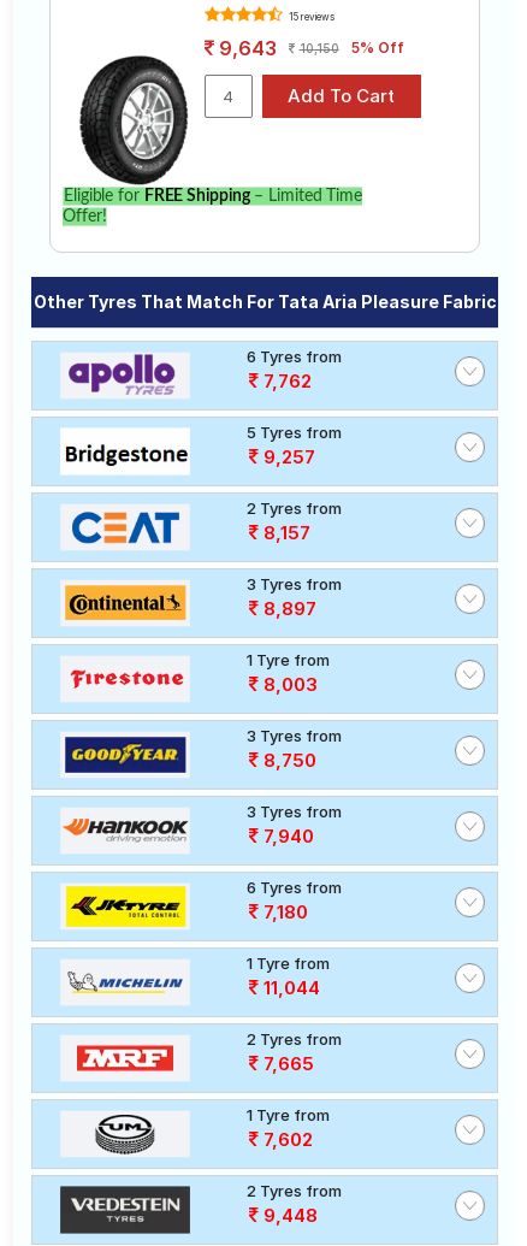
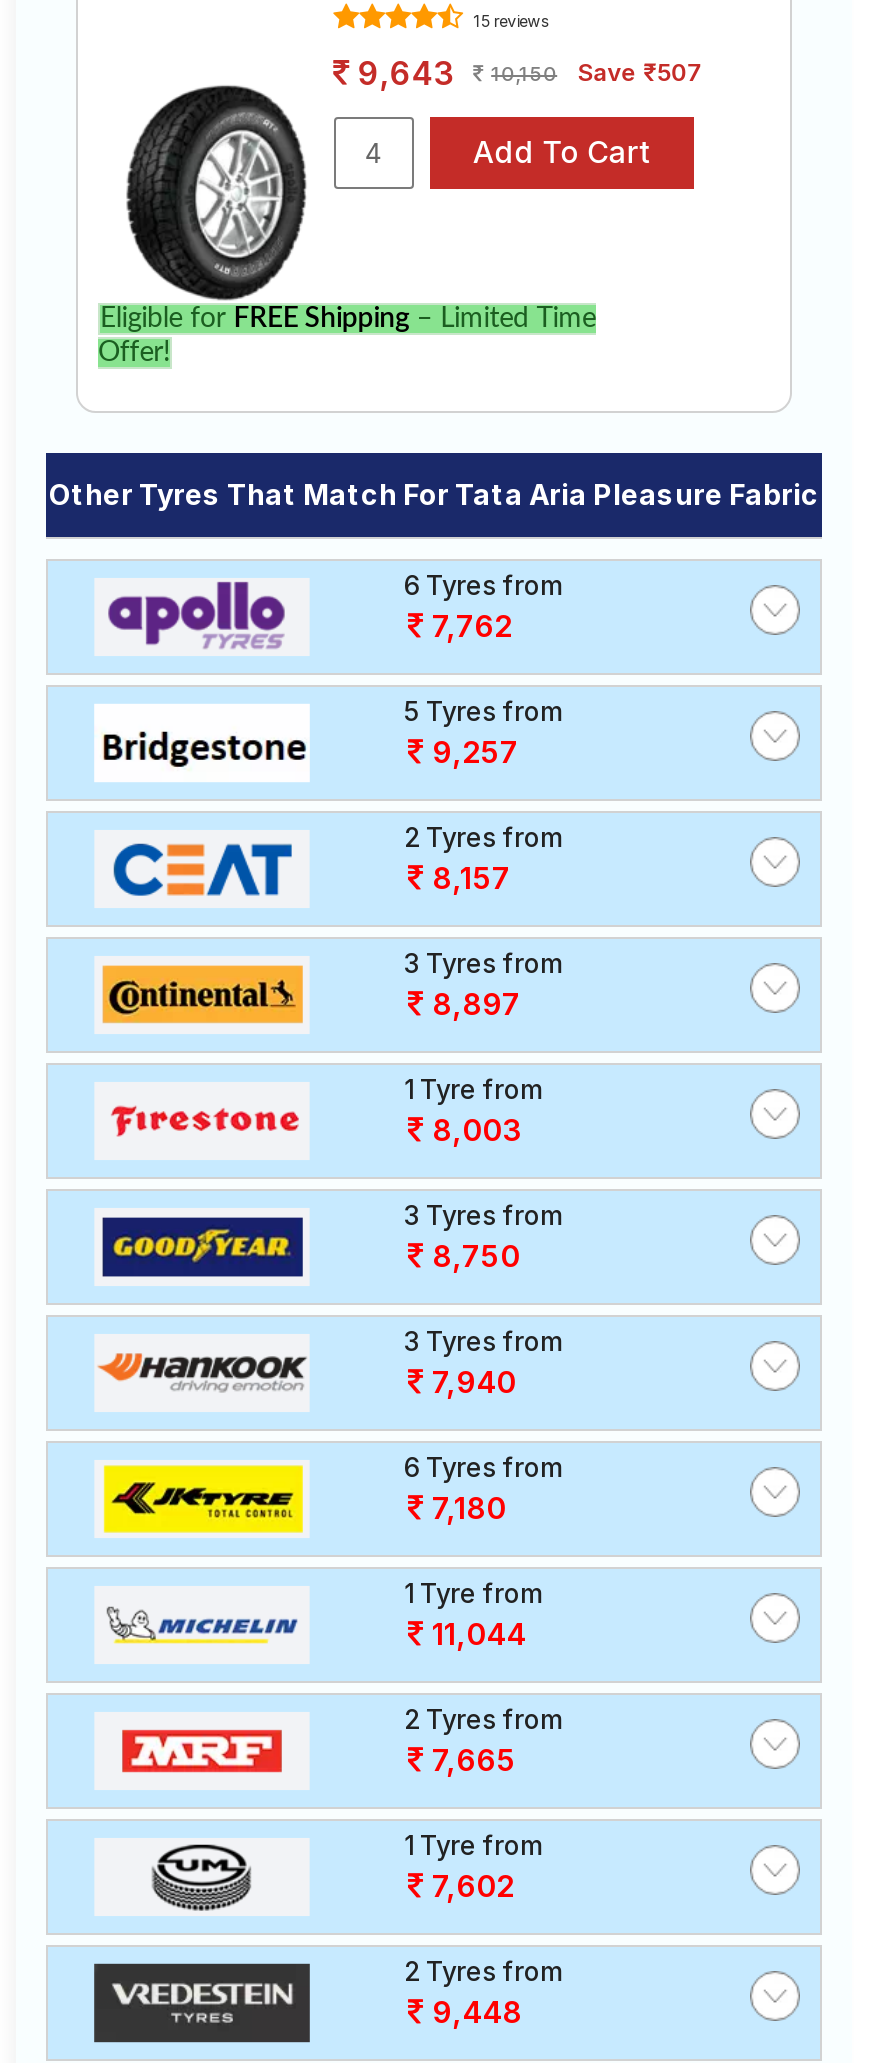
- 5% Off
+ Save ₹507
